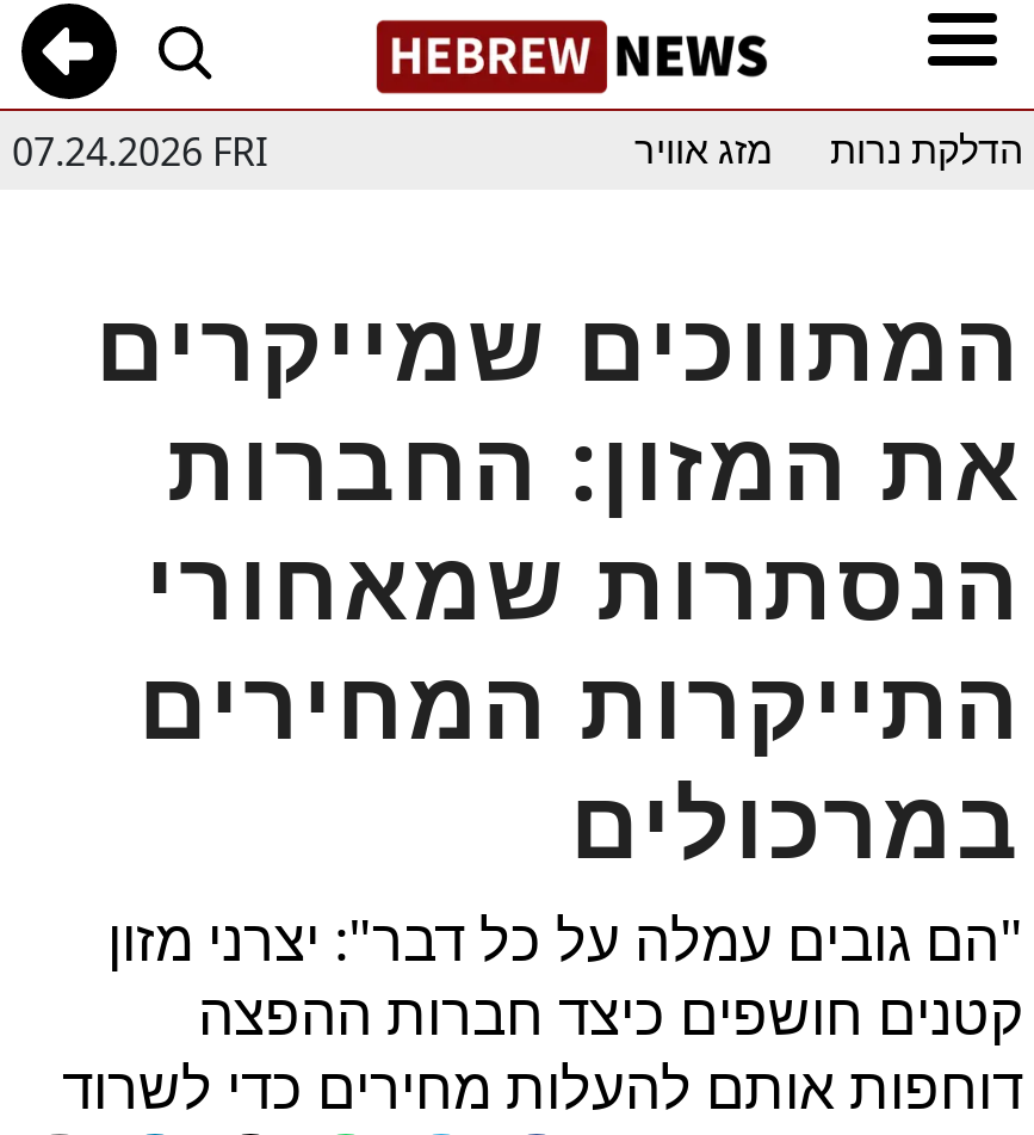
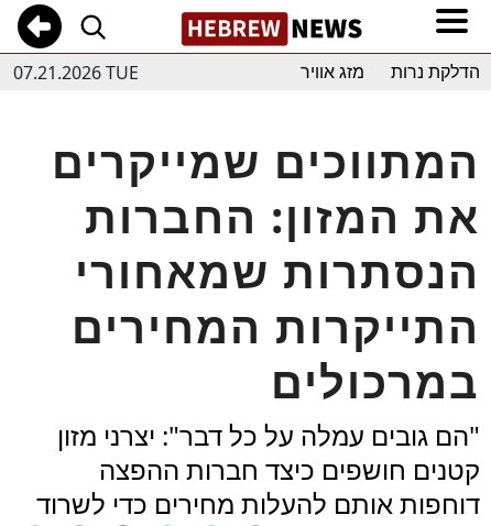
- 07.24.2026 FRI
+ 07.21.2026 TUE
